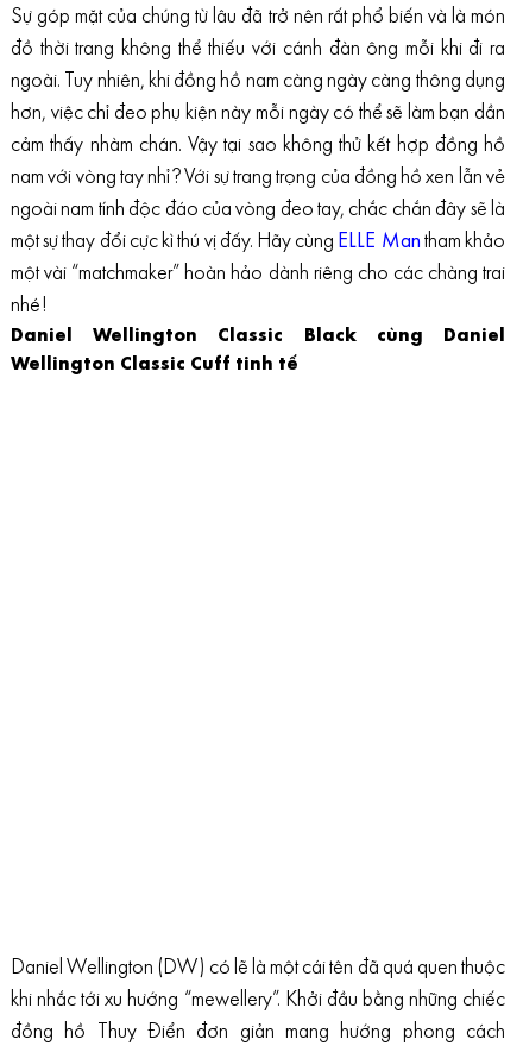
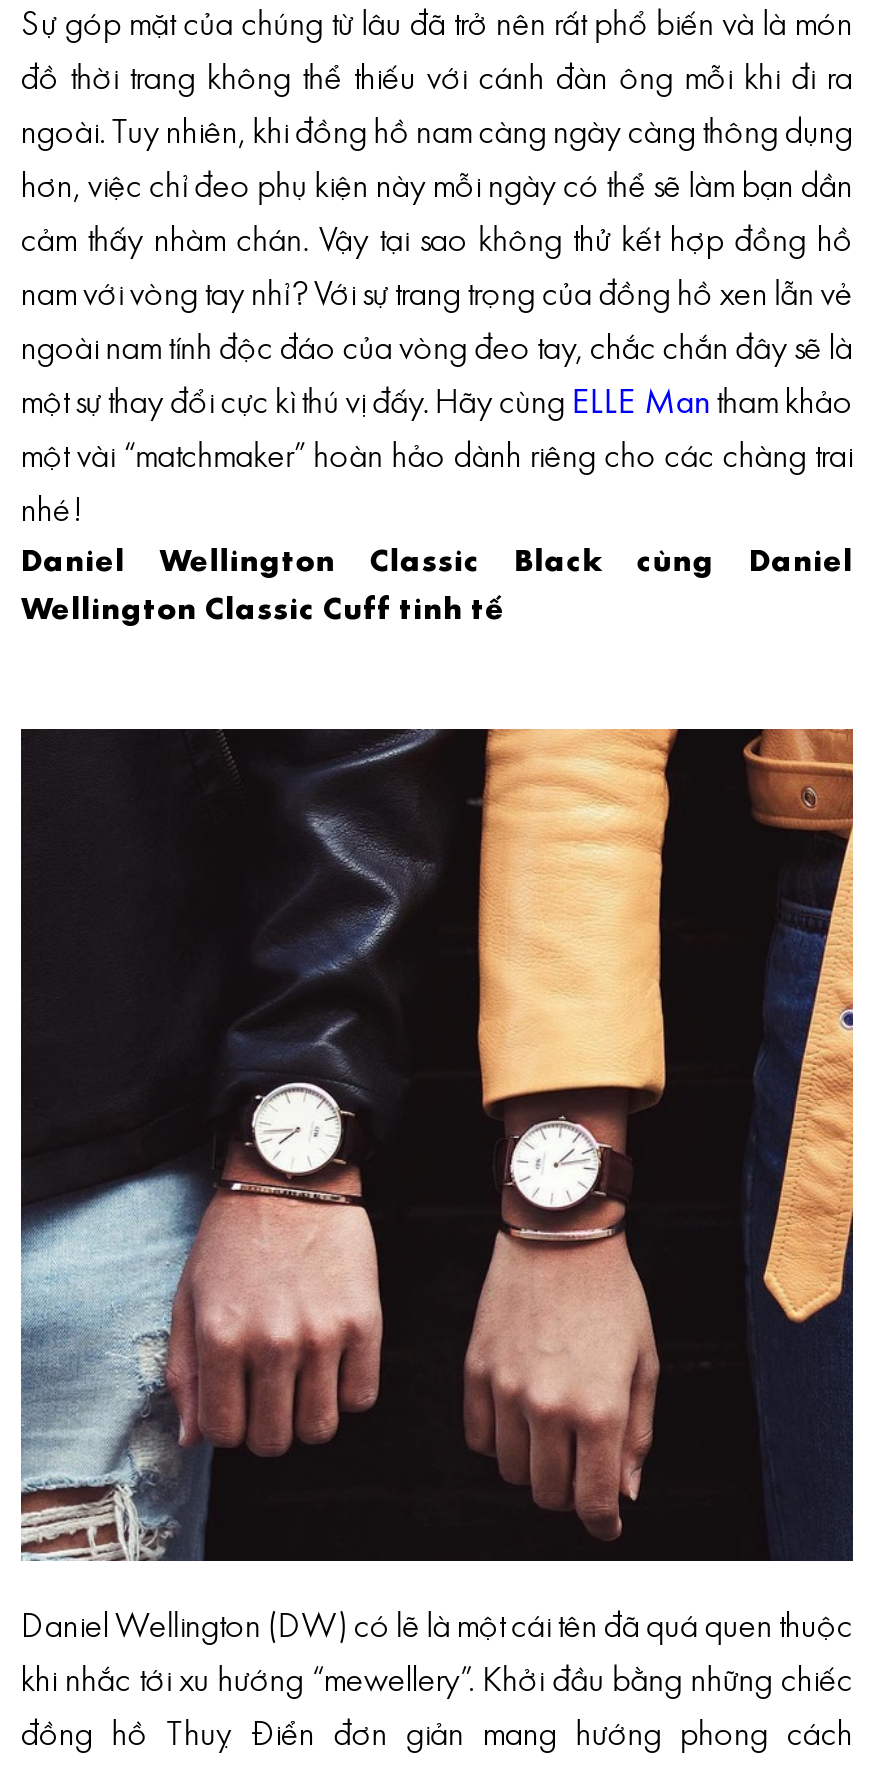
+ [image]
